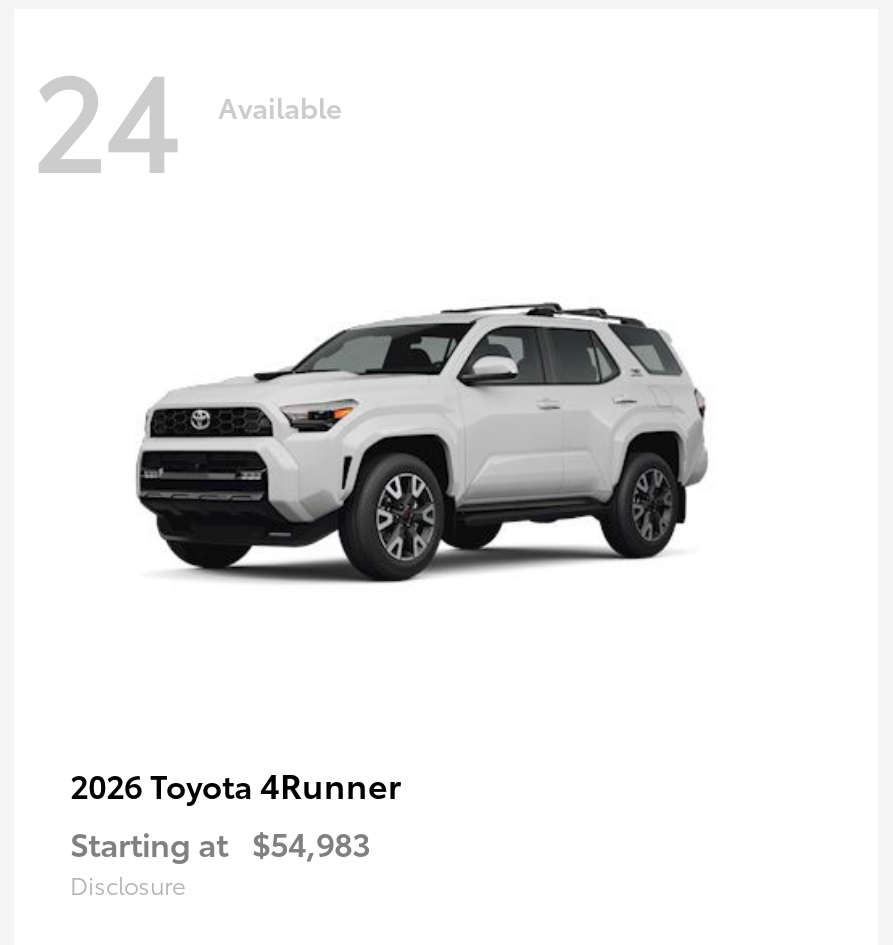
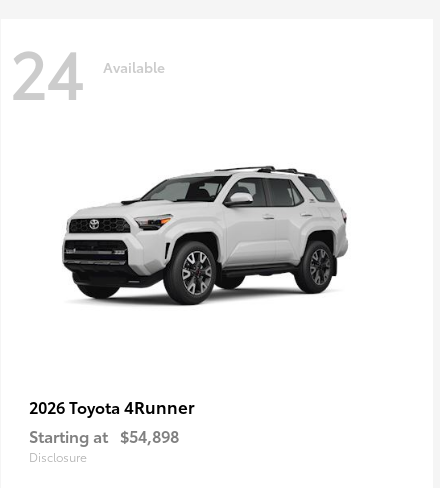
- Starting at $54,983
+ Starting at $54,898
